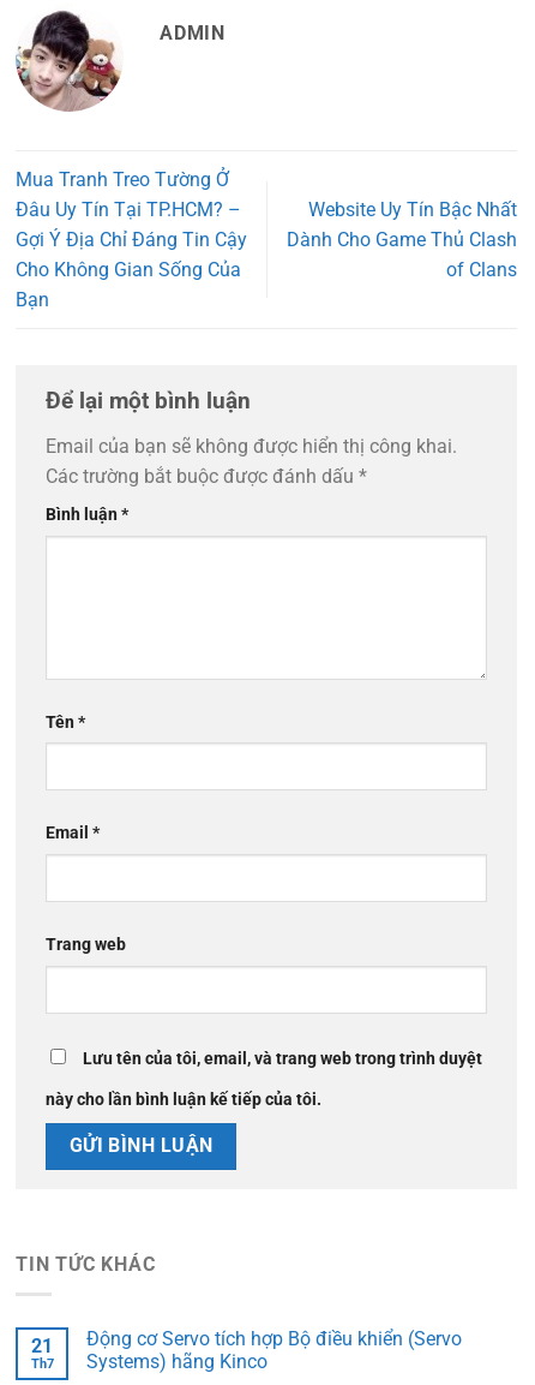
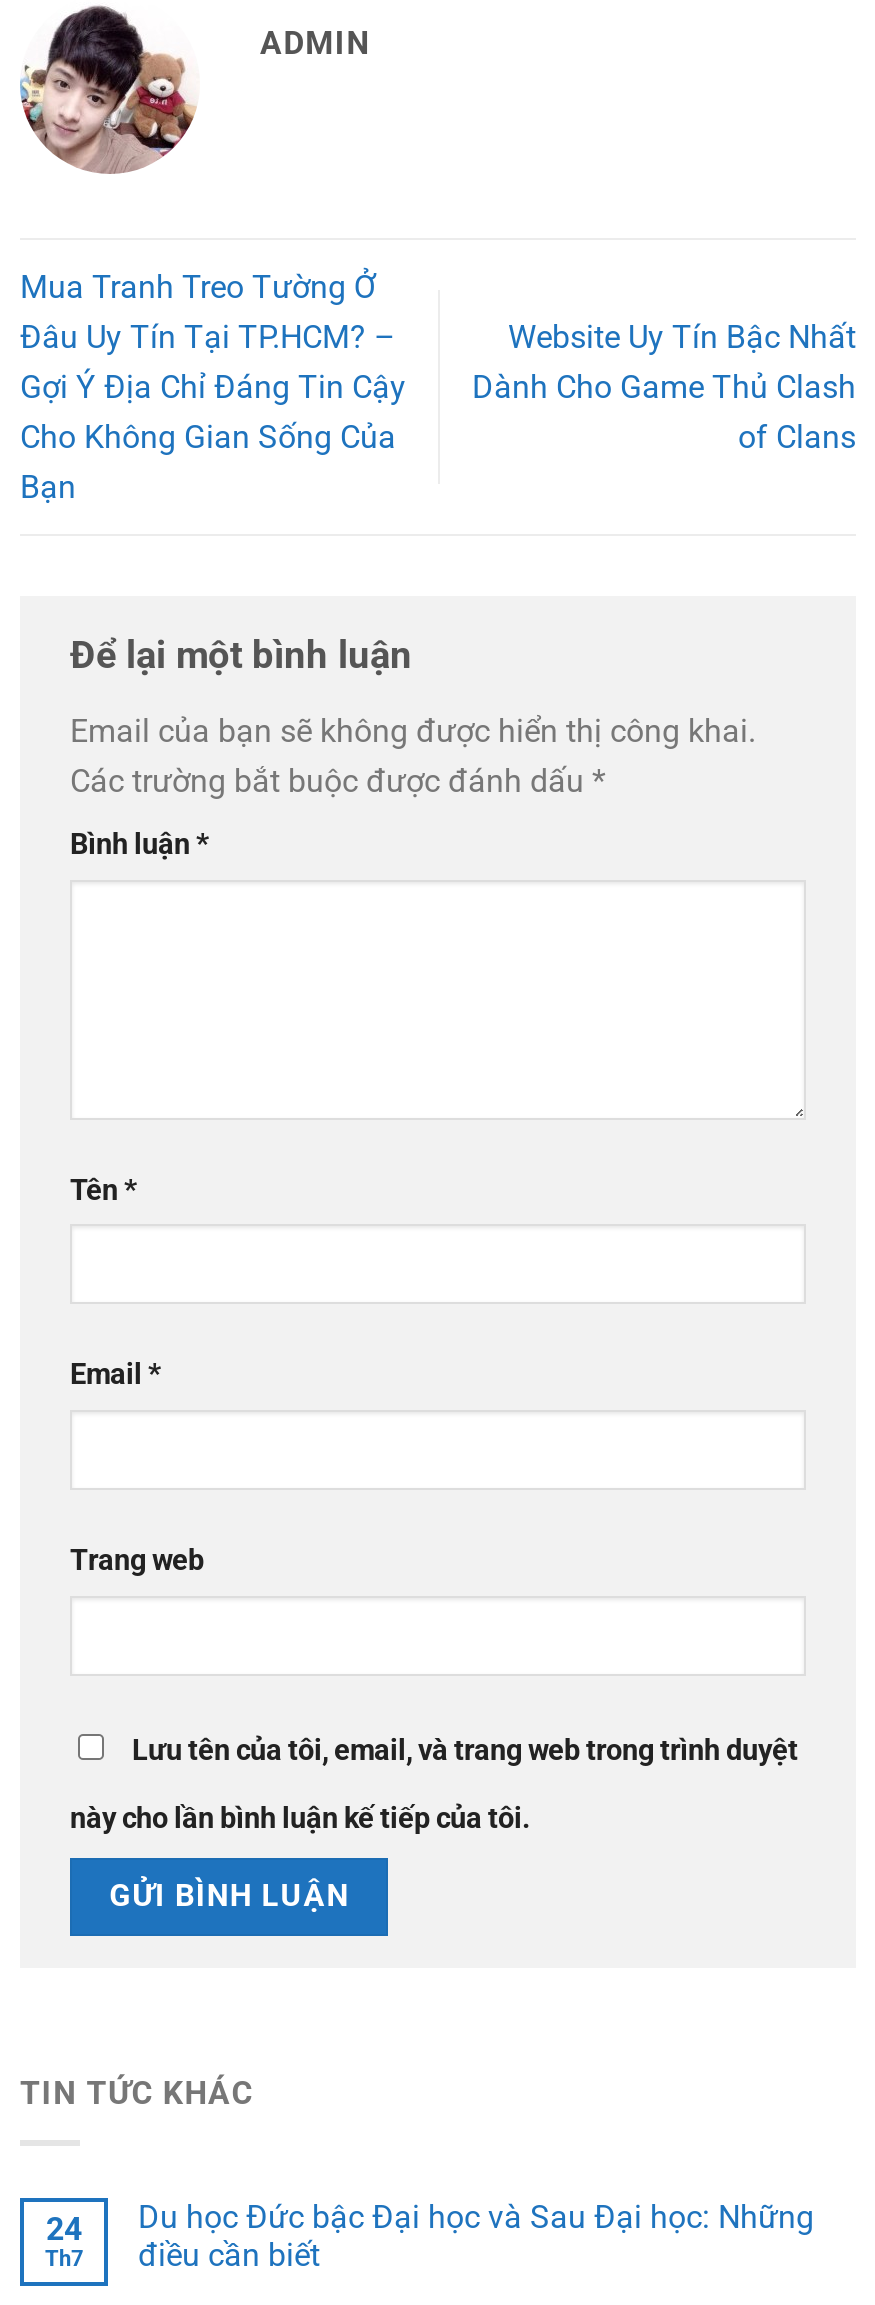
- Động cơ Servo tích hợp Bộ điều khiển (Servo
- Systems) hãng Kinco
+ Du học Đức bậc Đại học và Sau Đại học: Những
+ điều cần biết

- 21
+ 24
